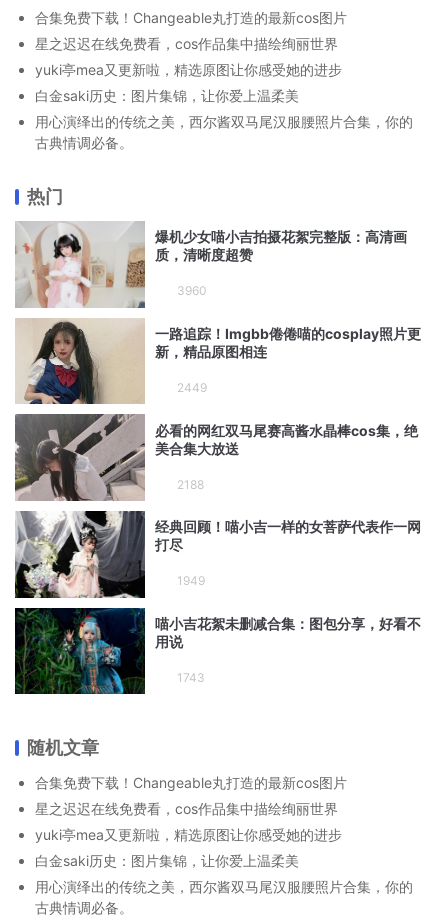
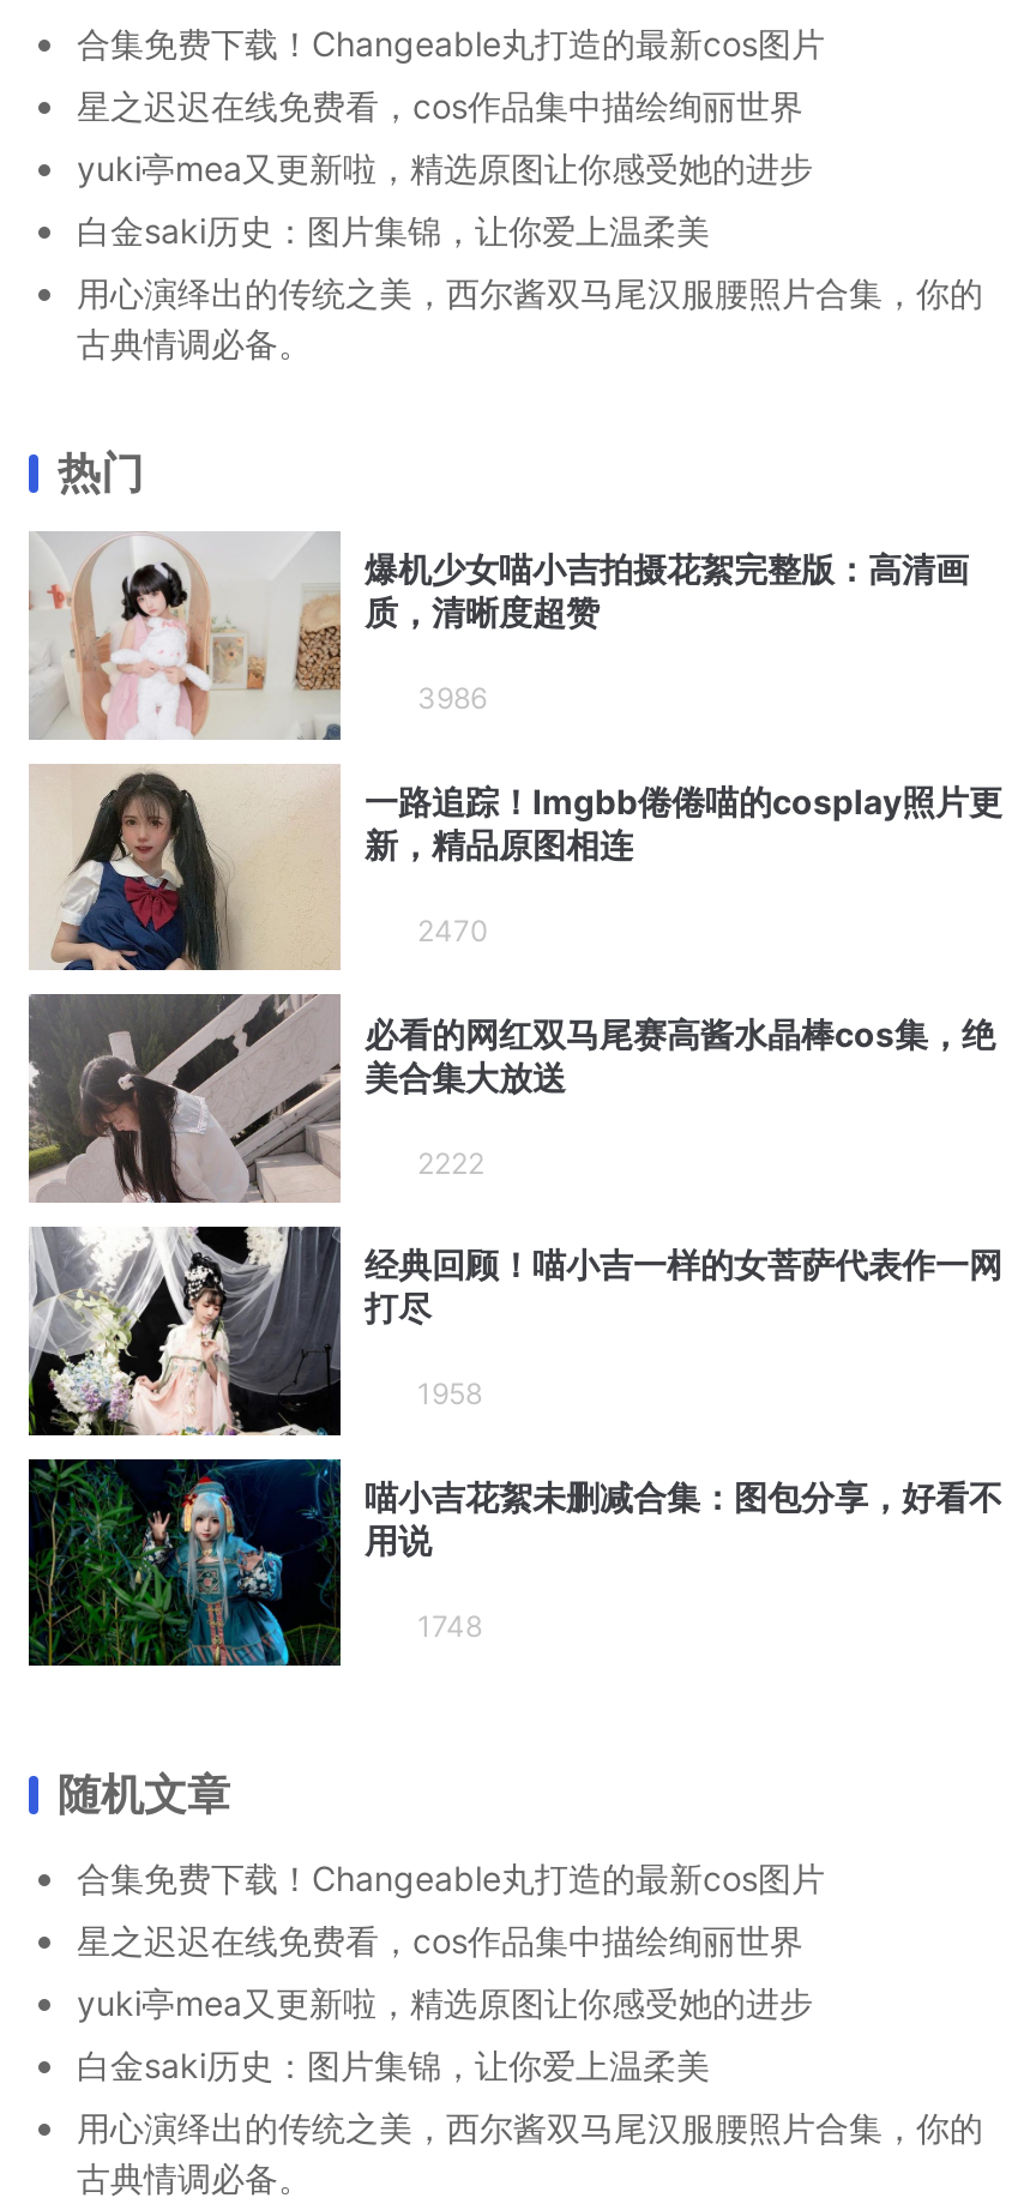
- 3960
+ 3986

- 2449
+ 2470

- 2188
+ 2222

- 1949
+ 1958

- 1743
+ 1748
